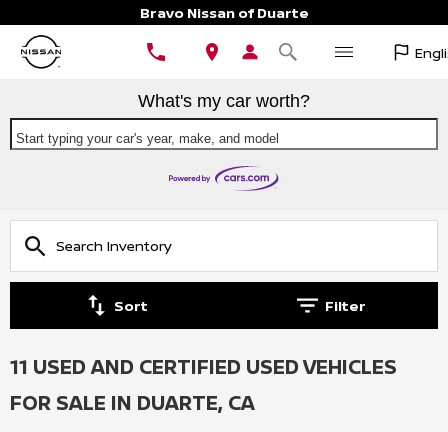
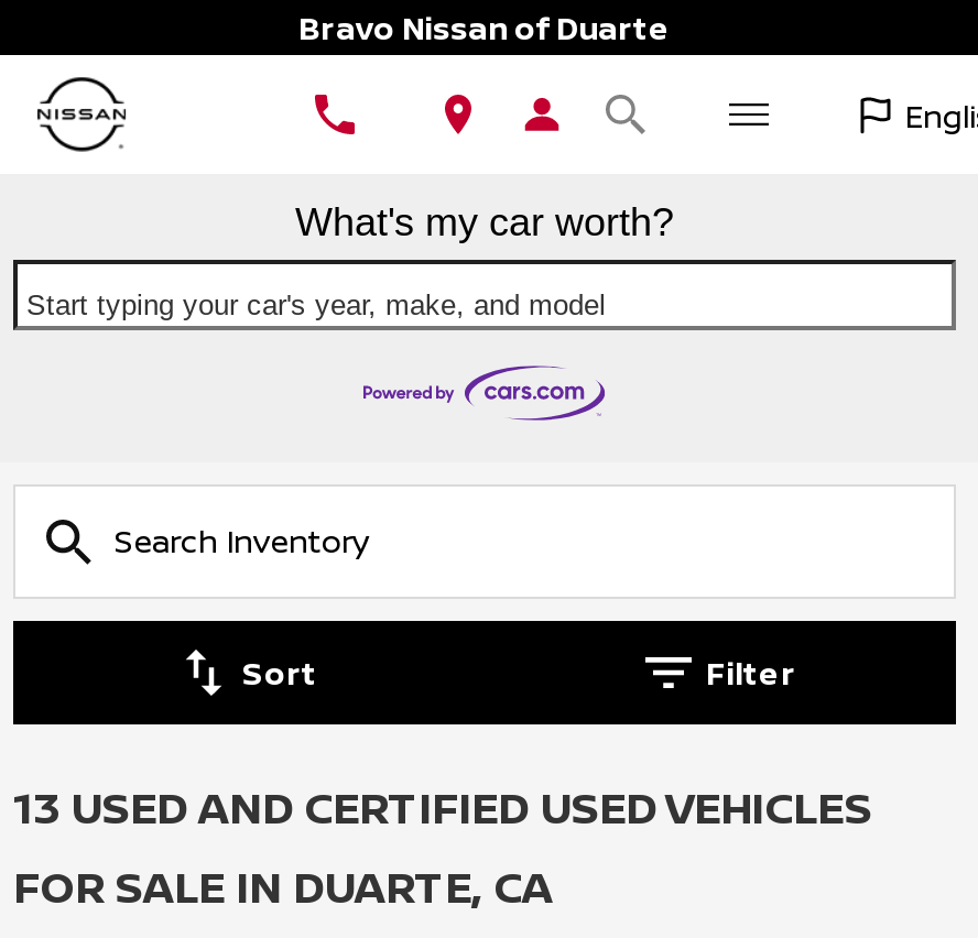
- 11 USED AND CERTIFIED USED VEHICLES
+ 13 USED AND CERTIFIED USED VEHICLES
